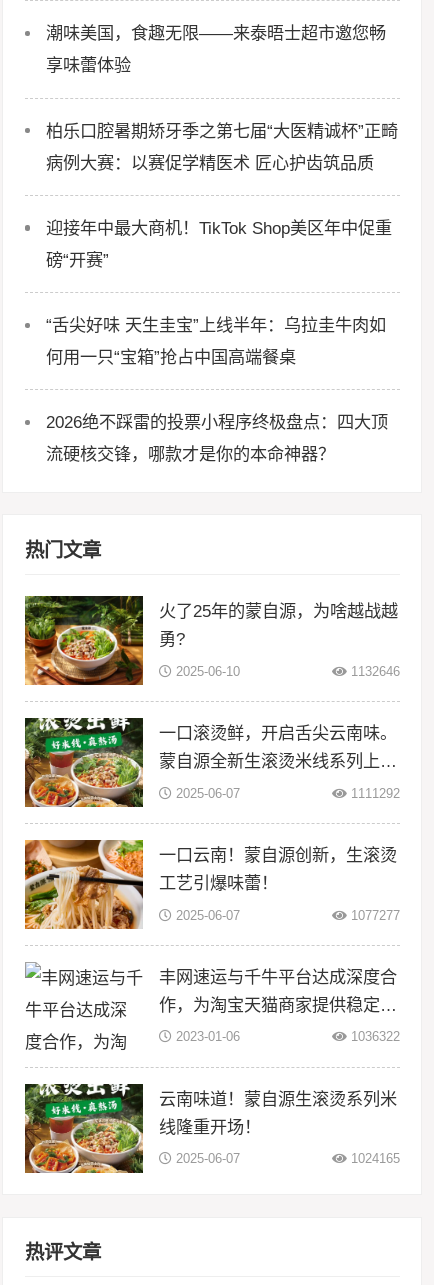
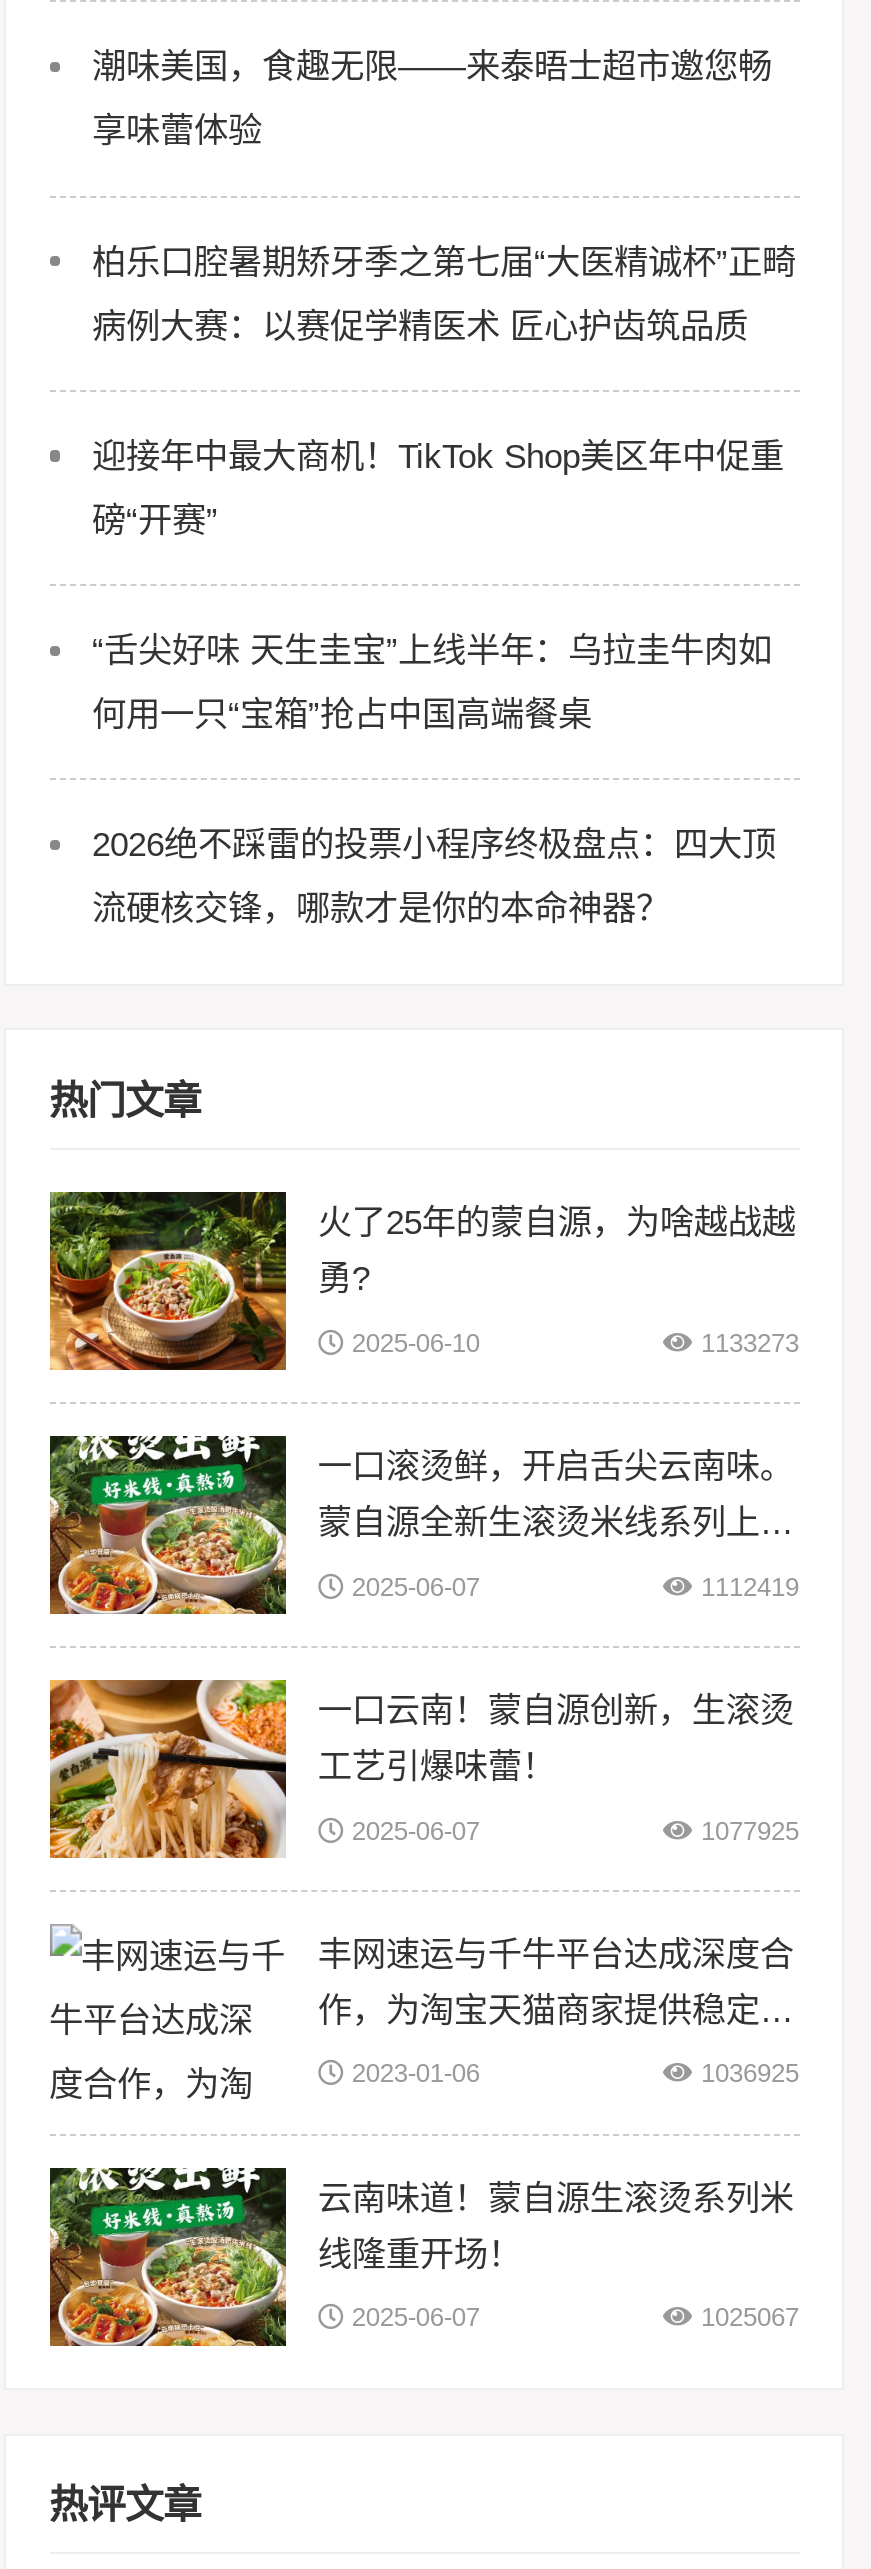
- 1132646
+ 1133273

- 1111292
+ 1112419

- 1077277
+ 1077925

- 1036322
+ 1036925

- 1024165
+ 1025067
